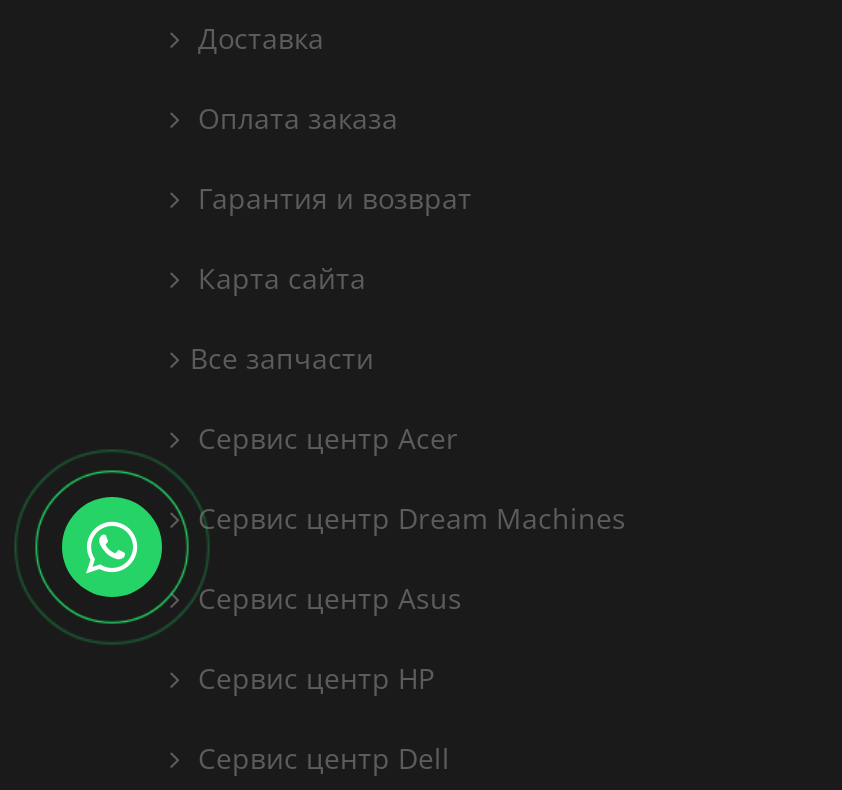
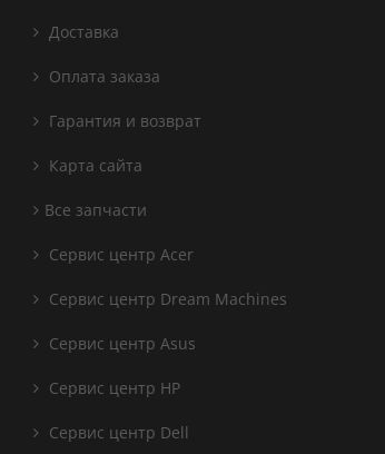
- [image]
